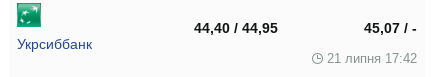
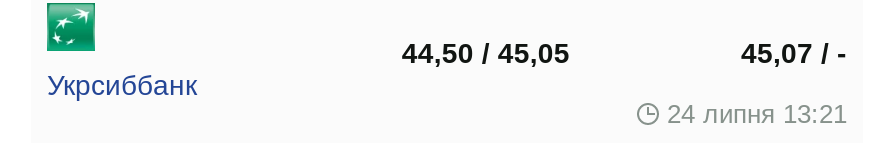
- 44,40 / 44,95
+ 44,50 / 45,05

- 21 липня 17:42
+ 24 липня 13:21
